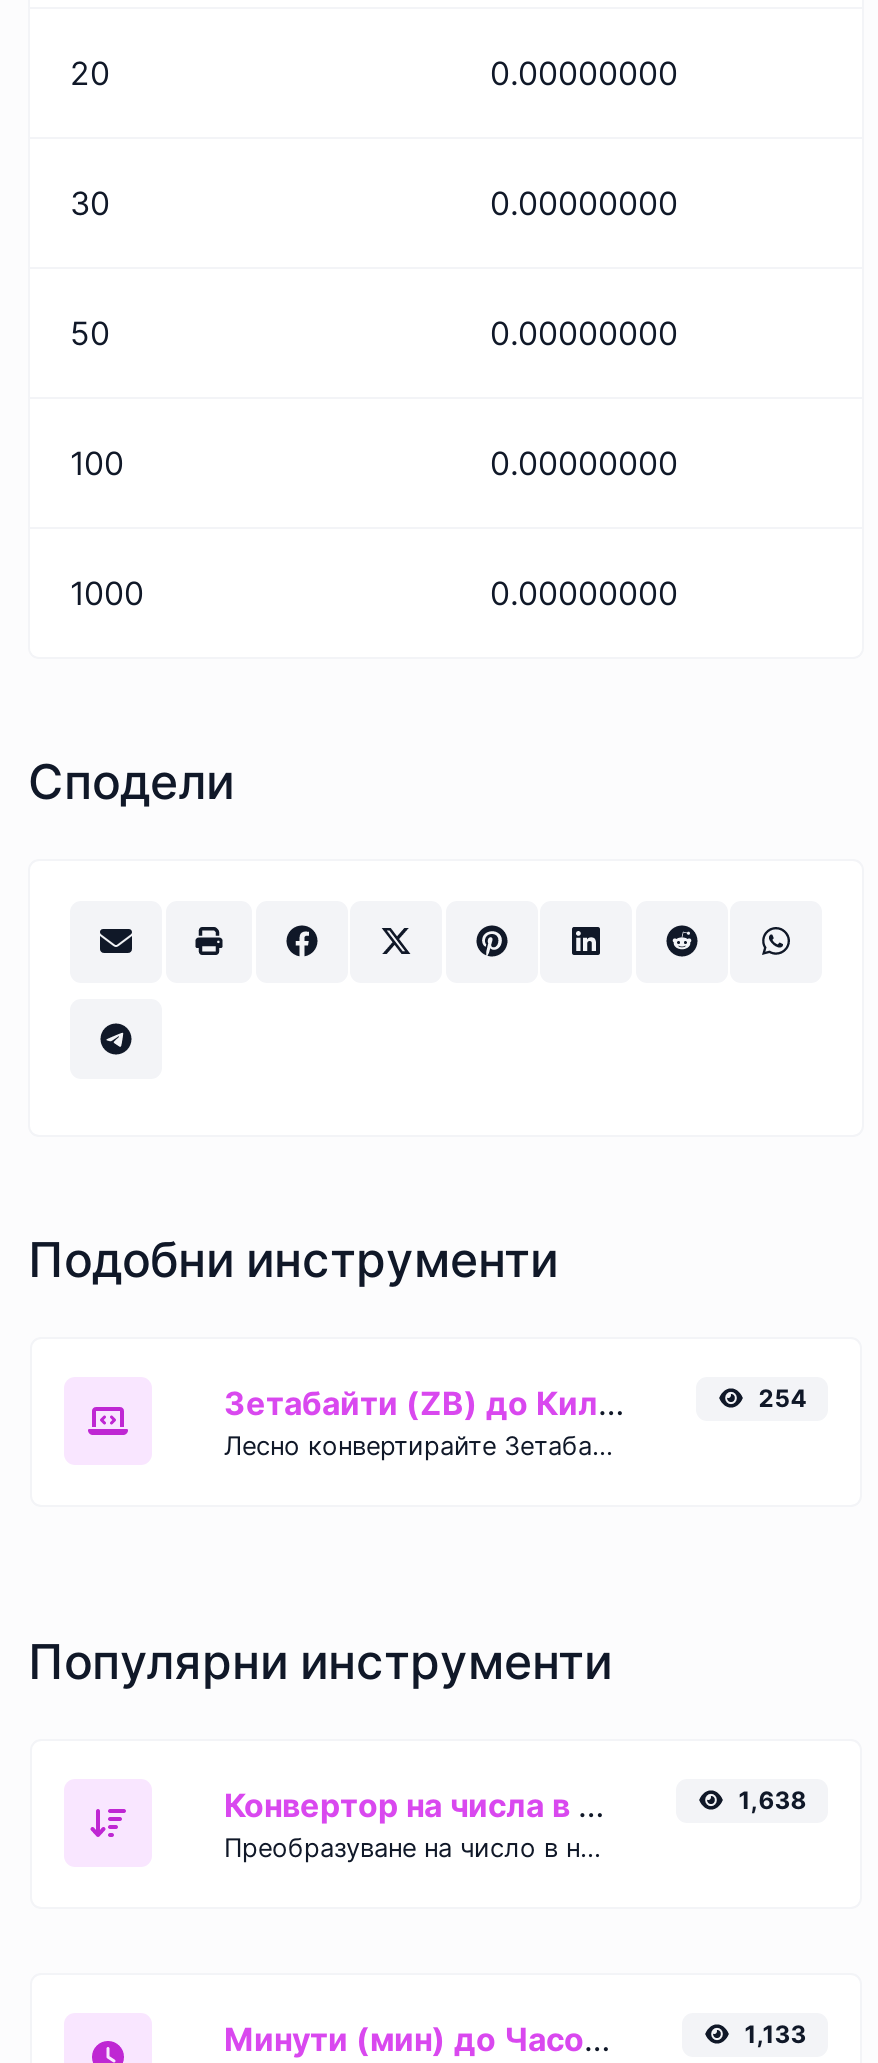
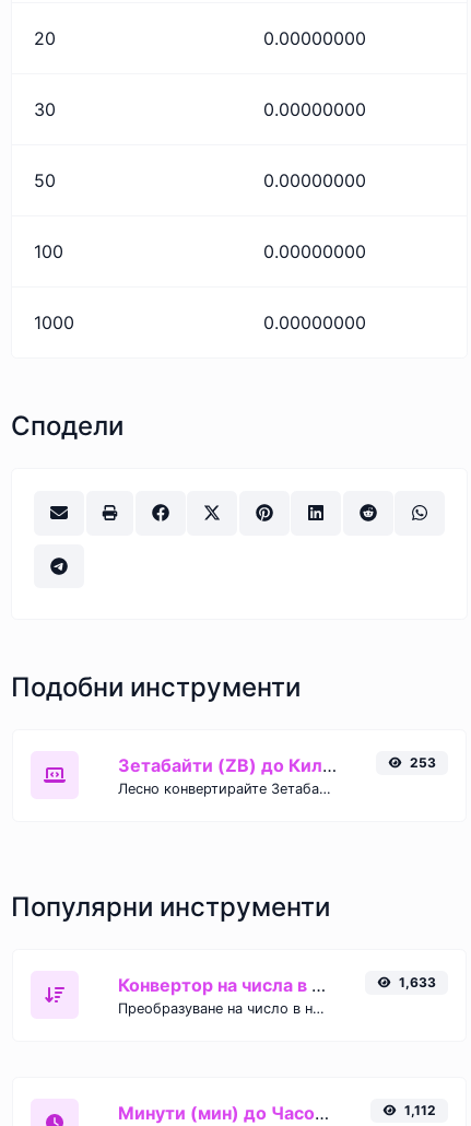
- 254
+ 253

- 1,638
+ 1,633

- 1,133
+ 1,112
